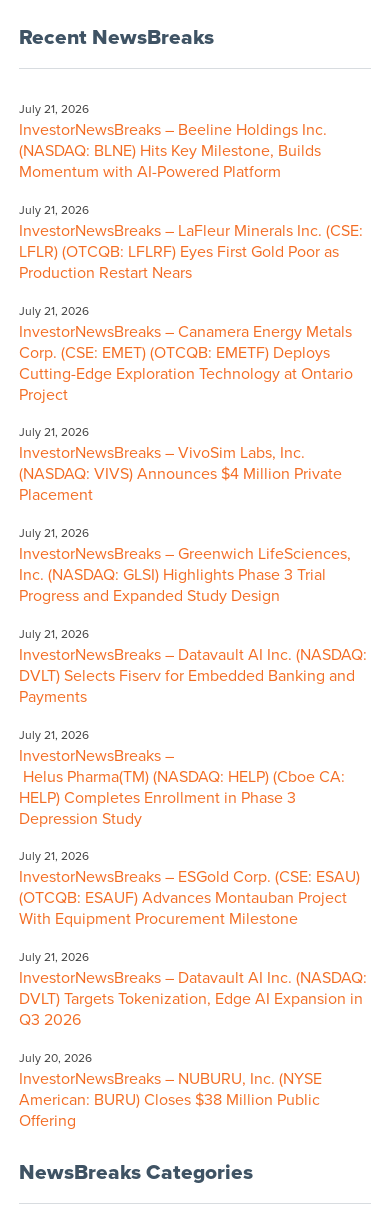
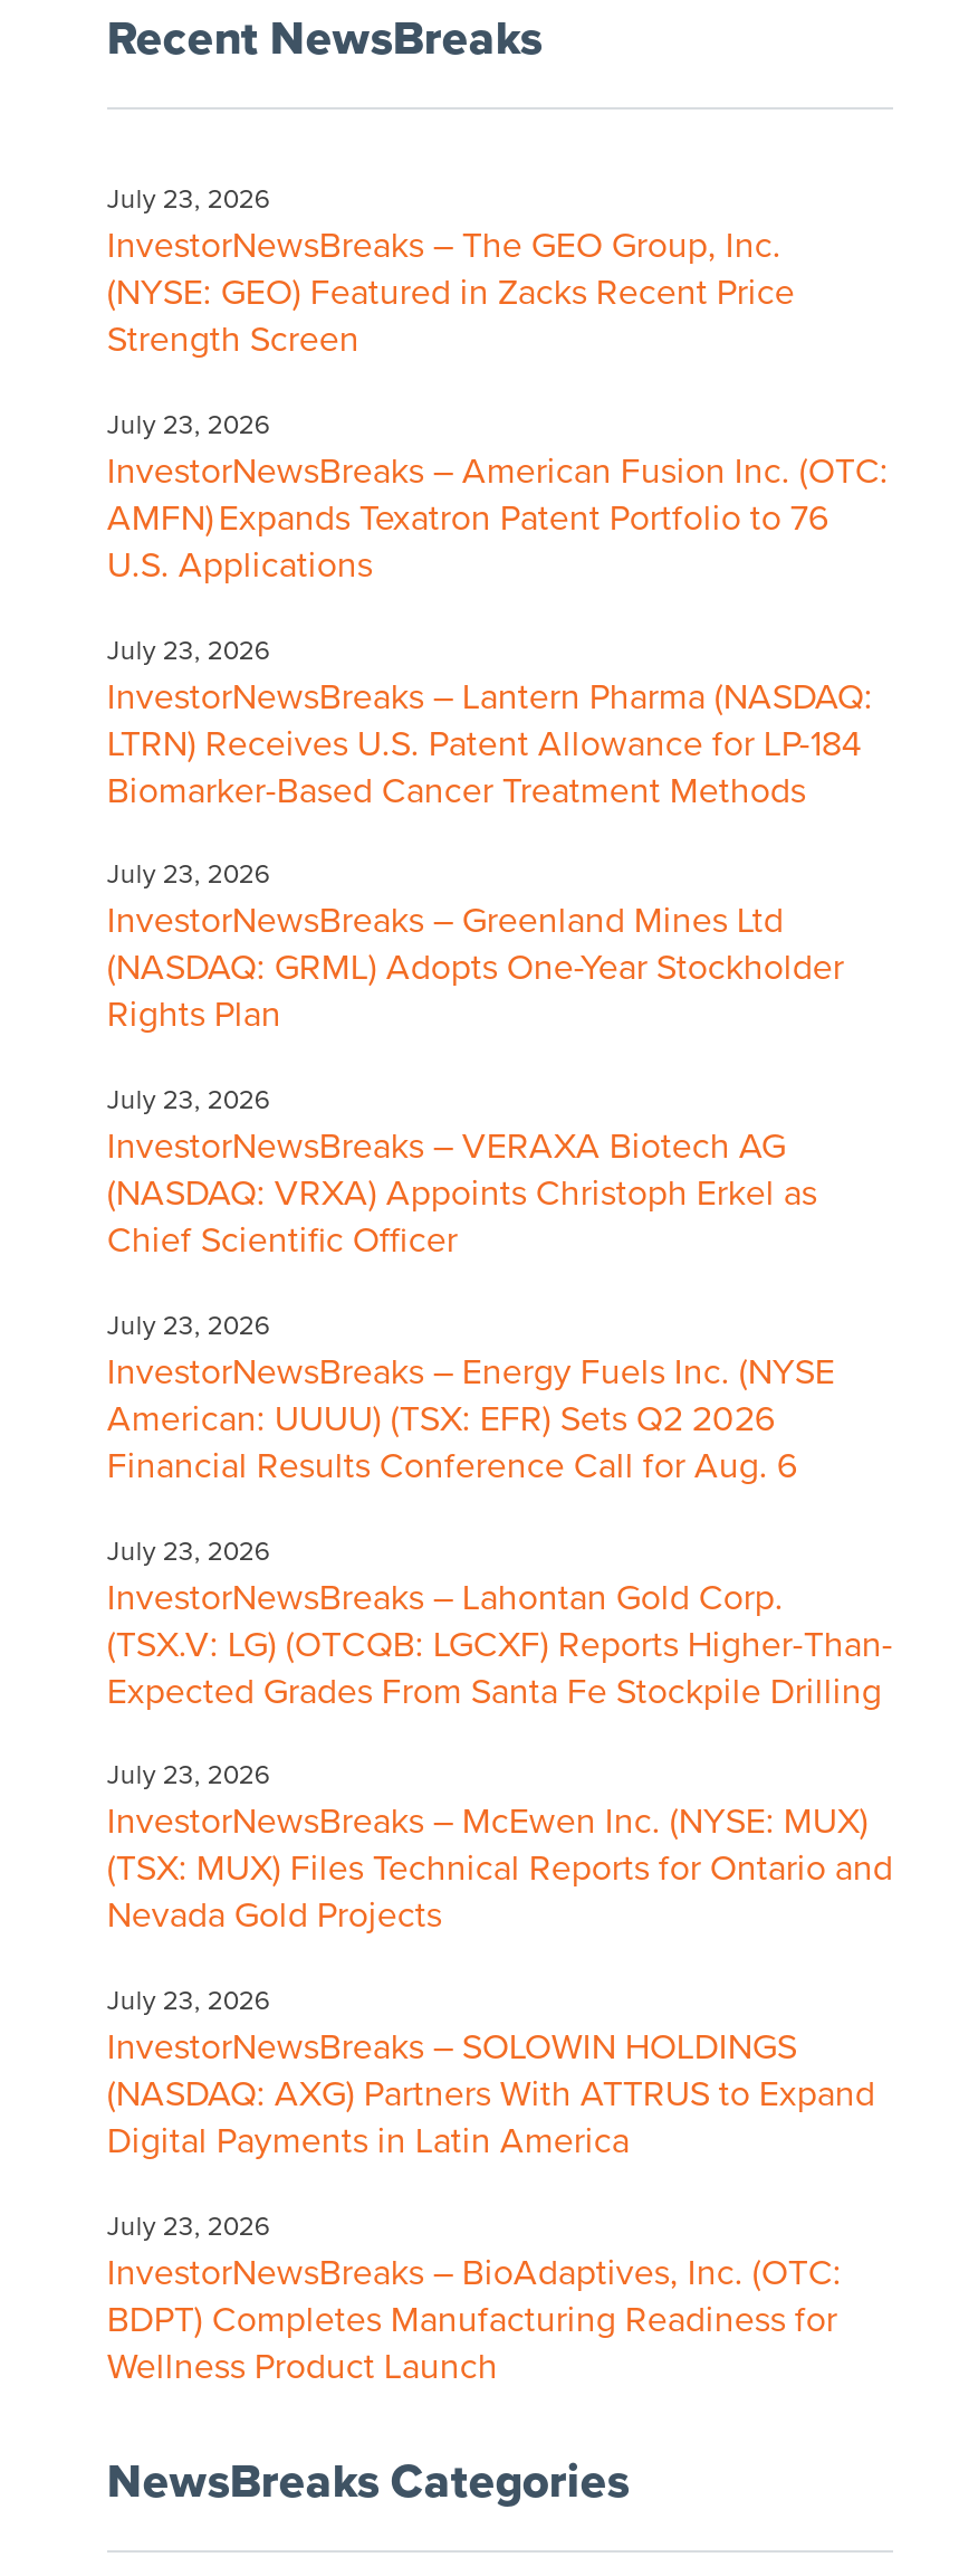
- July 21, 2026
- InvestorNewsBreaks – Beeline Holdings Inc.
- (NASDAQ: BLNE) Hits Key Milestone, Builds
- Momentum with AI-Powered Platform
+ July 23, 2026
+ InvestorNewsBreaks – The GEO Group, Inc.
+ (NYSE: GEO) Featured in Zacks Recent Price
+ Strength Screen

- July 21, 2026
- InvestorNewsBreaks – LaFleur Minerals Inc. (CSE:
- LFLR) (OTCQB: LFLRF) Eyes First Gold Poor as
- Production Restart Nears
+ July 23, 2026
+ InvestorNewsBreaks – American Fusion Inc. (OTC:
+ AMFN) Expands Texatron Patent Portfolio to 76
+ U.S. Applications

- July 21, 2026
- InvestorNewsBreaks – Canamera Energy Metals
- Corp. (CSE: EMET) (OTCQB: EMETF) Deploys
- Cutting-Edge Exploration Technology at Ontario
- Project
+ July 23, 2026
+ InvestorNewsBreaks – Lantern Pharma (NASDAQ:
+ LTRN) Receives U.S. Patent Allowance for LP-184
+ Biomarker-Based Cancer Treatment Methods

- July 21, 2026
- InvestorNewsBreaks – VivoSim Labs, Inc.
- (NASDAQ: VIVS) Announces $4 Million Private
- Placement
+ July 23, 2026
+ InvestorNewsBreaks – Greenland Mines Ltd
+ (NASDAQ: GRML) Adopts One-Year Stockholder
+ Rights Plan

- July 21, 2026
- InvestorNewsBreaks – Greenwich LifeSciences,
- Inc. (NASDAQ: GLSI) Highlights Phase 3 Trial
- Progress and Expanded Study Design
+ July 23, 2026
+ InvestorNewsBreaks – VERAXA Biotech AG
+ (NASDAQ: VRXA) Appoints Christoph Erkel as
+ Chief Scientific Officer

- July 21, 2026
- InvestorNewsBreaks – Datavault AI Inc. (NASDAQ:
- DVLT) Selects Fiserv for Embedded Banking and
- Payments
+ July 23, 2026
+ InvestorNewsBreaks – Energy Fuels Inc. (NYSE
+ American: UUUU) (TSX: EFR) Sets Q2 2026
+ Financial Results Conference Call for Aug. 6

- July 21, 2026
- InvestorNewsBreaks –
- Helus Pharma(TM) (NASDAQ: HELP) (Cboe CA:
- HELP) Completes Enrollment in Phase 3
- Depression Study
+ July 23, 2026
+ InvestorNewsBreaks – Lahontan Gold Corp.
+ (TSX.V: LG) (OTCQB: LGCXF) Reports Higher-Than-
+ Expected Grades From Santa Fe Stockpile Drilling

- July 21, 2026
- InvestorNewsBreaks – ESGold Corp. (CSE: ESAU)
- (OTCQB: ESAUF) Advances Montauban Project
- With Equipment Procurement Milestone
+ July 23, 2026
+ InvestorNewsBreaks – McEwen Inc. (NYSE: MUX)
+ (TSX: MUX) Files Technical Reports for Ontario and
+ Nevada Gold Projects

- July 21, 2026
- InvestorNewsBreaks – Datavault AI Inc. (NASDAQ:
- DVLT) Targets Tokenization, Edge AI Expansion in
- Q3 2026
+ July 23, 2026
+ InvestorNewsBreaks – SOLOWIN HOLDINGS
+ (NASDAQ: AXG) Partners With ATTRUS to Expand
+ Digital Payments in Latin America

- July 20, 2026
- InvestorNewsBreaks – NUBURU, Inc. (NYSE
- American: BURU) Closes $38 Million Public
- Offering
+ July 23, 2026
+ InvestorNewsBreaks – BioAdaptives, Inc. (OTC:
+ BDPT) Completes Manufacturing Readiness for
+ Wellness Product Launch
